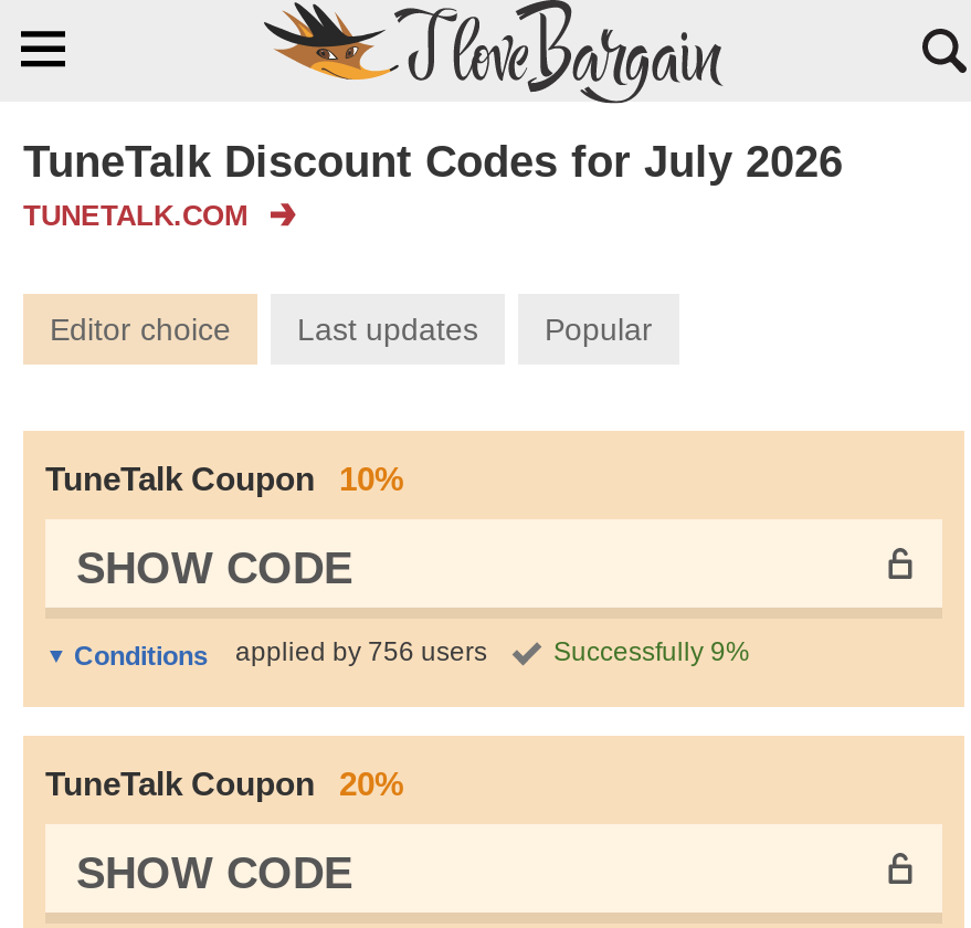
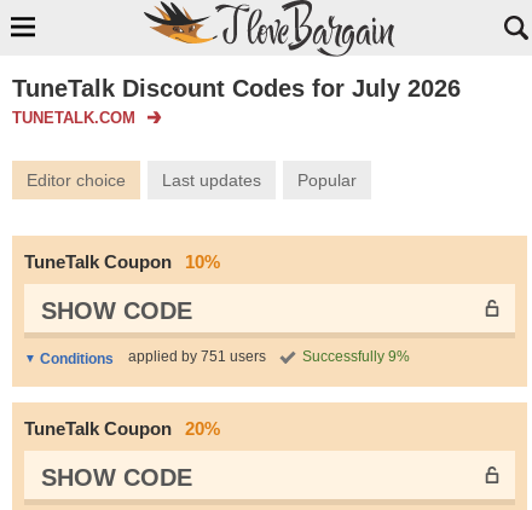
- applied by 756 users
+ applied by 751 users
